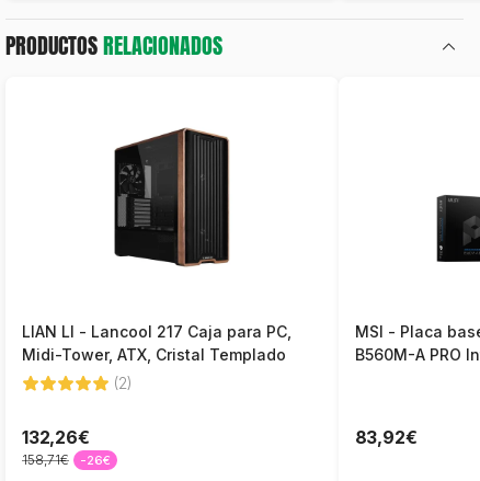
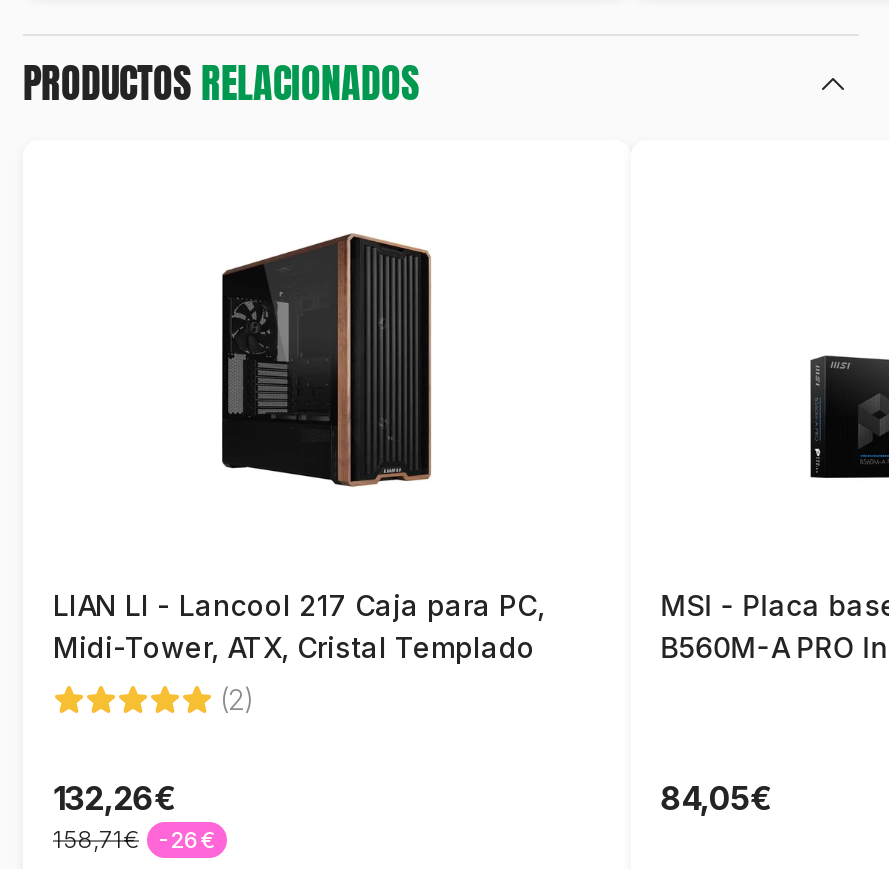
- 83,92€
+ 84,05€
